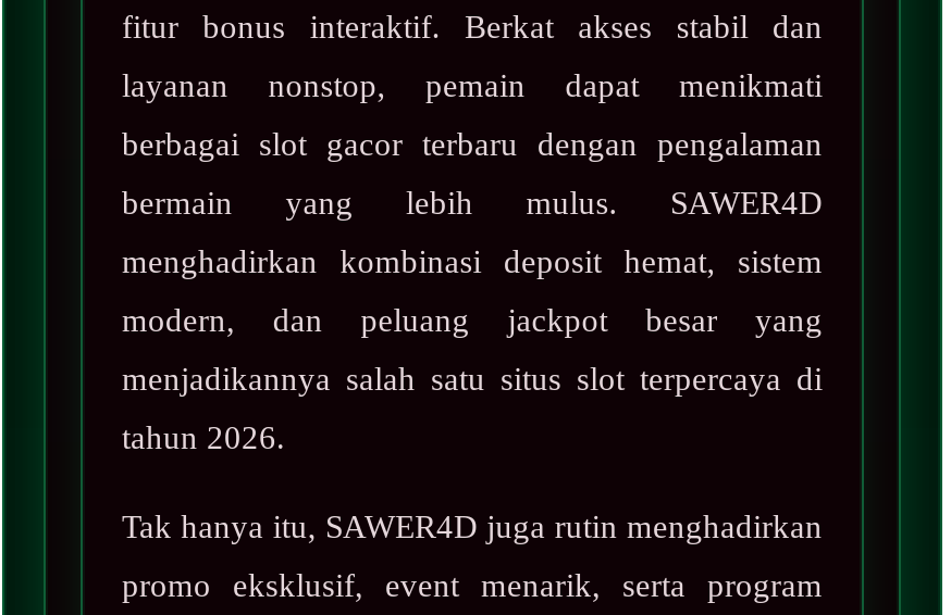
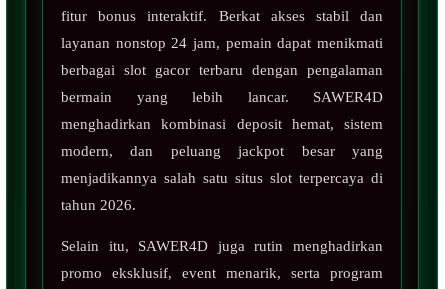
- layanan nonstop, pemain dapat menikmati
+ layanan nonstop 24 jam, pemain dapat menikmati

- bermain yang lebih mulus. SAWER4D
+ bermain yang lebih lancar. SAWER4D

- Tak hanya itu, SAWER4D juga rutin menghadirkan
+ Selain itu, SAWER4D juga rutin menghadirkan
